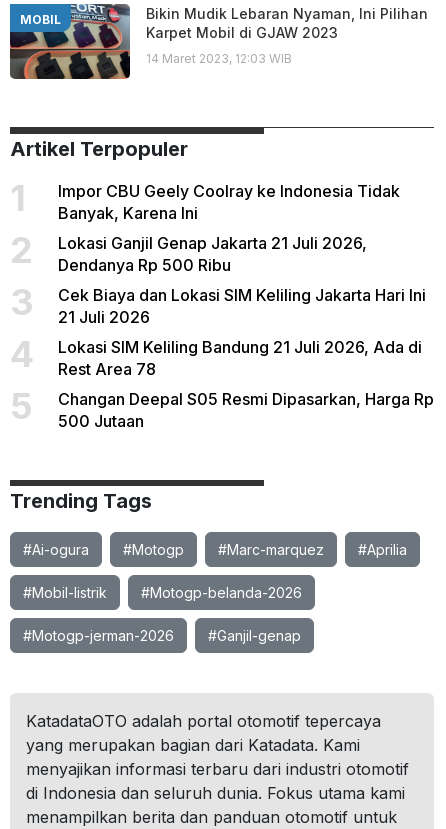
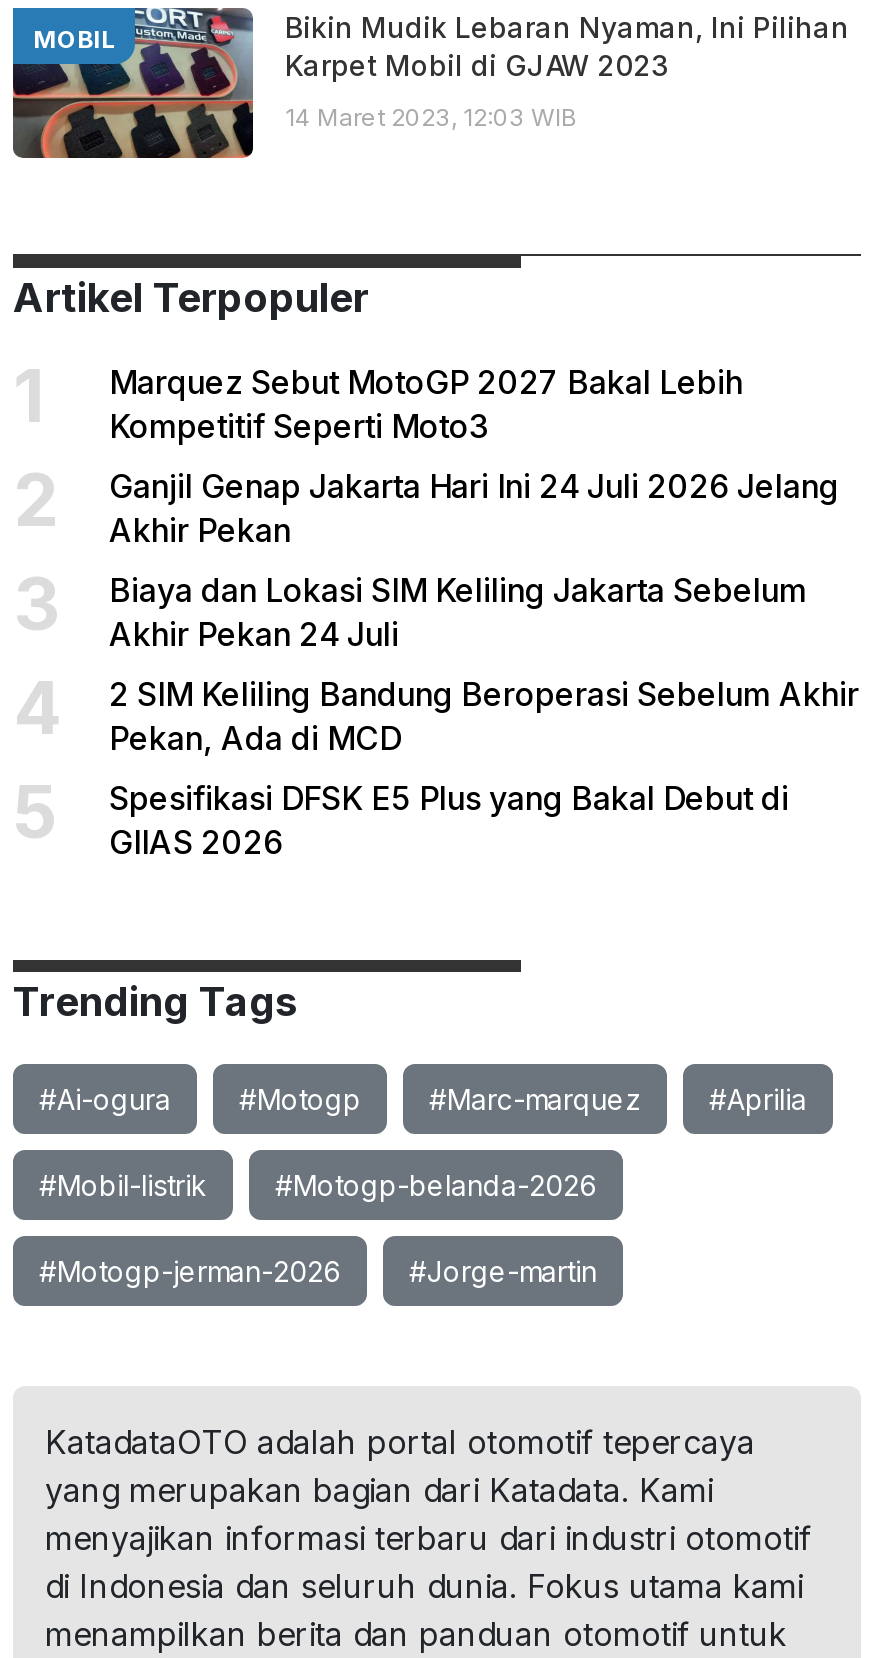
- Impor CBU Geely Coolray ke Indonesia Tidak
- Banyak, Karena Ini
+ Marquez Sebut MotoGP 2027 Bakal Lebih
+ Kompetitif Seperti Moto3

- Lokasi Ganjil Genap Jakarta 21 Juli 2026,
- Dendanya Rp 500 Ribu
+ Ganjil Genap Jakarta Hari Ini 24 Juli 2026 Jelang
+ Akhir Pekan

- Cek Biaya dan Lokasi SIM Keliling Jakarta Hari Ini
- 21 Juli 2026
+ Biaya dan Lokasi SIM Keliling Jakarta Sebelum
+ Akhir Pekan 24 Juli

- Lokasi SIM Keliling Bandung 21 Juli 2026, Ada di
- Rest Area 78
+ 2 SIM Keliling Bandung Beroperasi Sebelum Akhir
+ Pekan, Ada di MCD

- Changan Deepal S05 Resmi Dipasarkan, Harga Rp
- 500 Jutaan
+ Spesifikasi DFSK E5 Plus yang Bakal Debut di
+ GIIAS 2026

- #Ganjil-genap
+ #Jorge-martin
